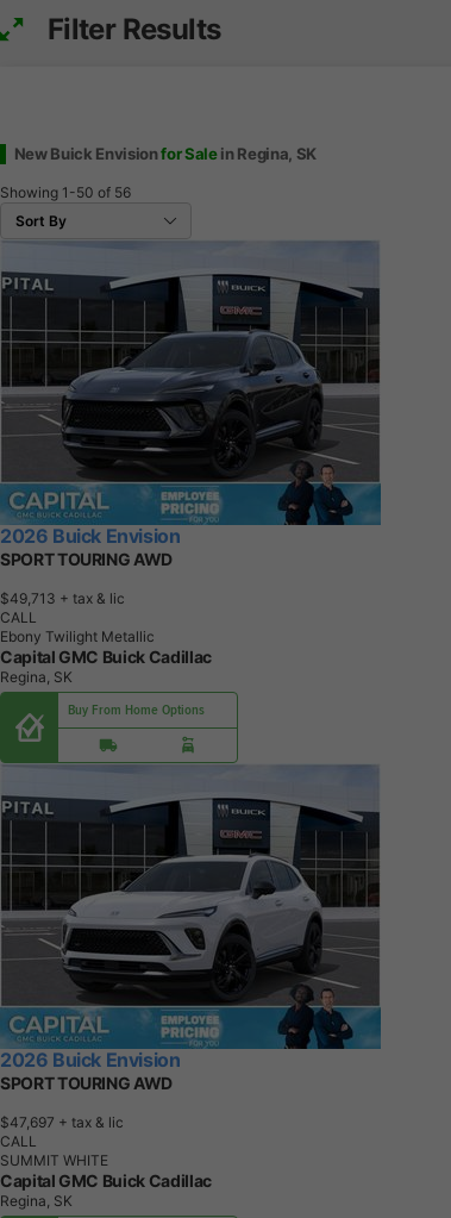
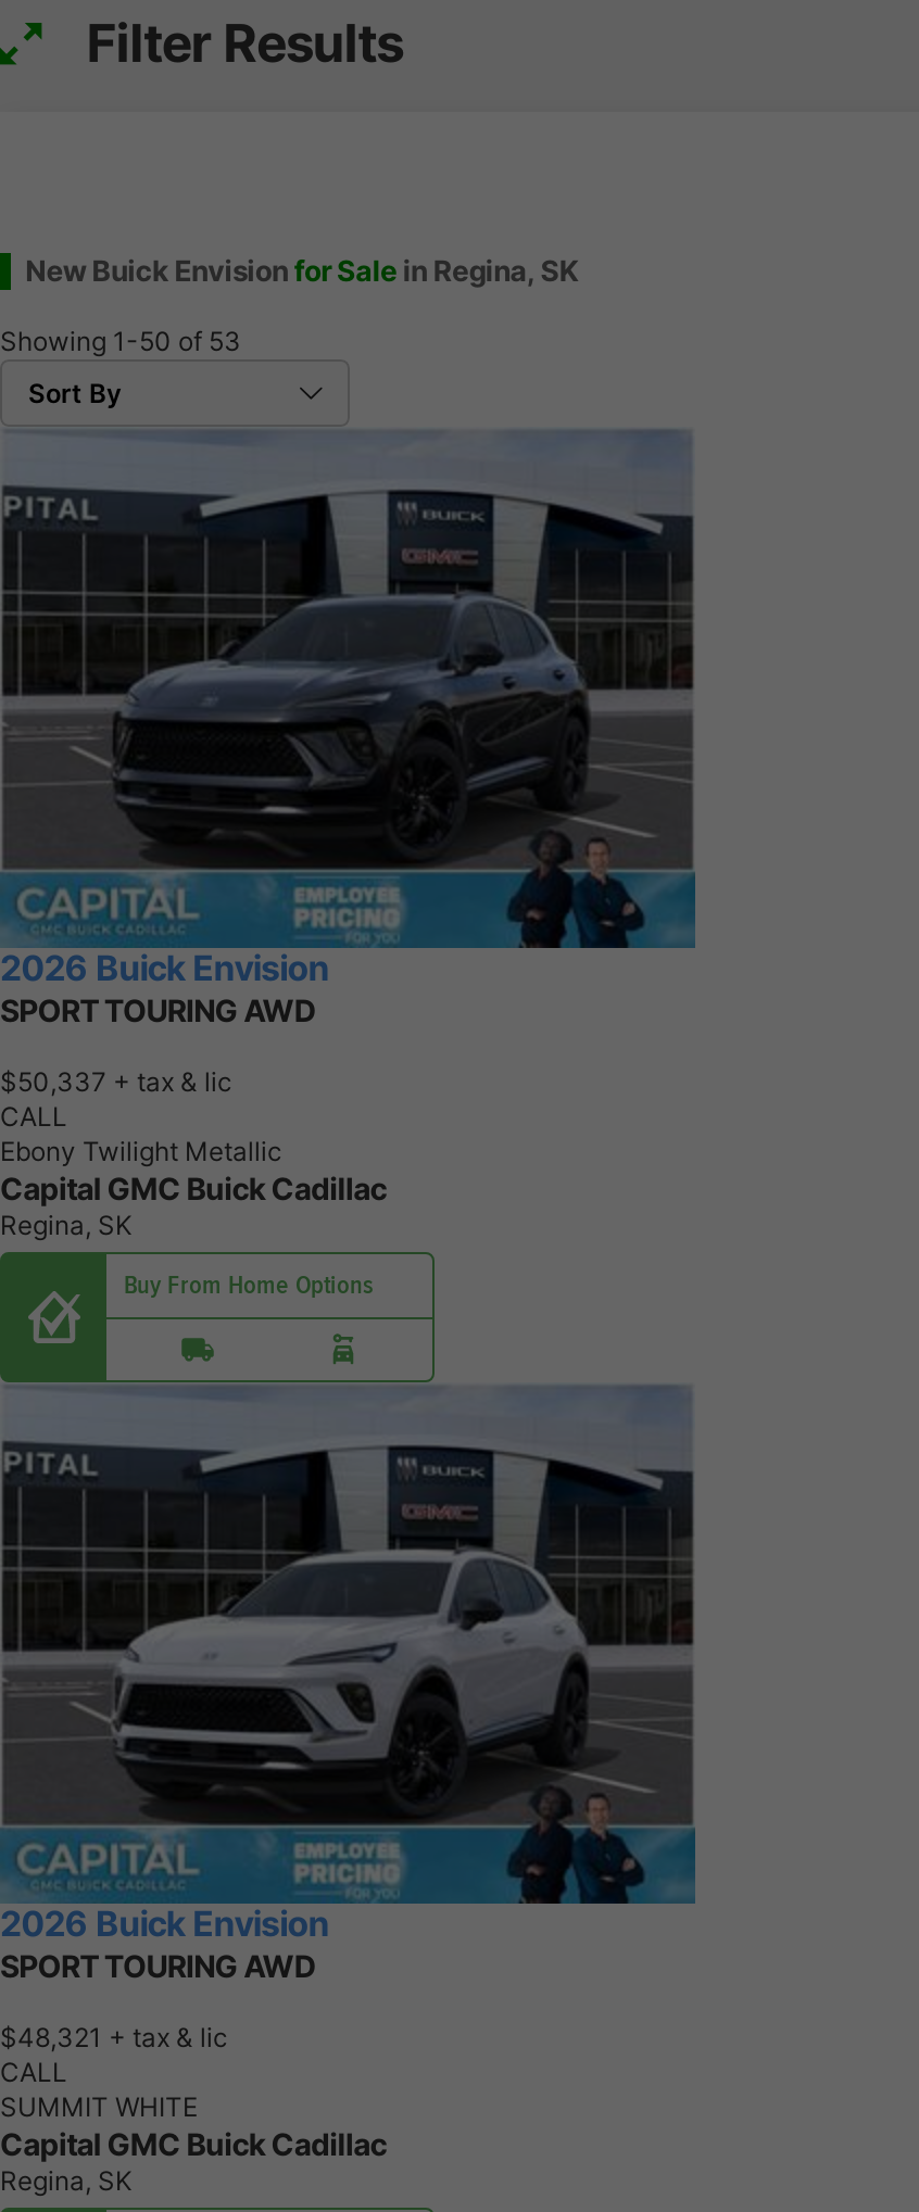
- Showing 1-50 of 56
+ Showing 1-50 of 53

- $49,713 + tax & lic
+ $50,337 + tax & lic

- $47,697 + tax & lic
+ $48,321 + tax & lic
